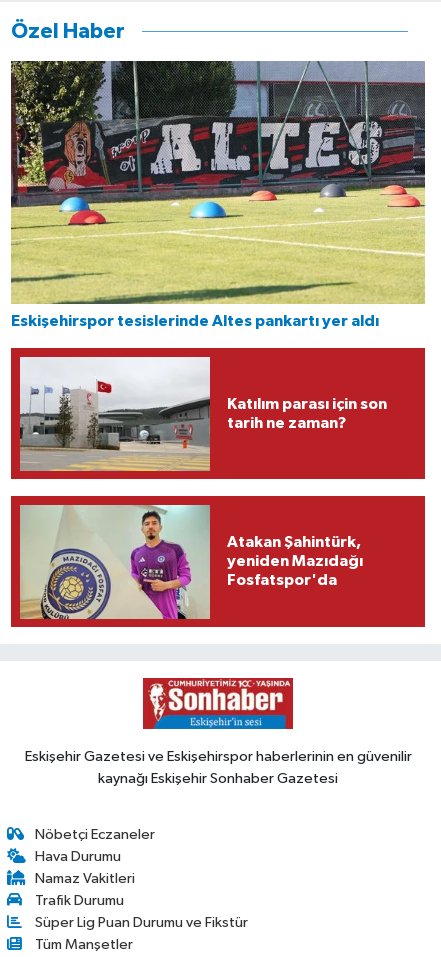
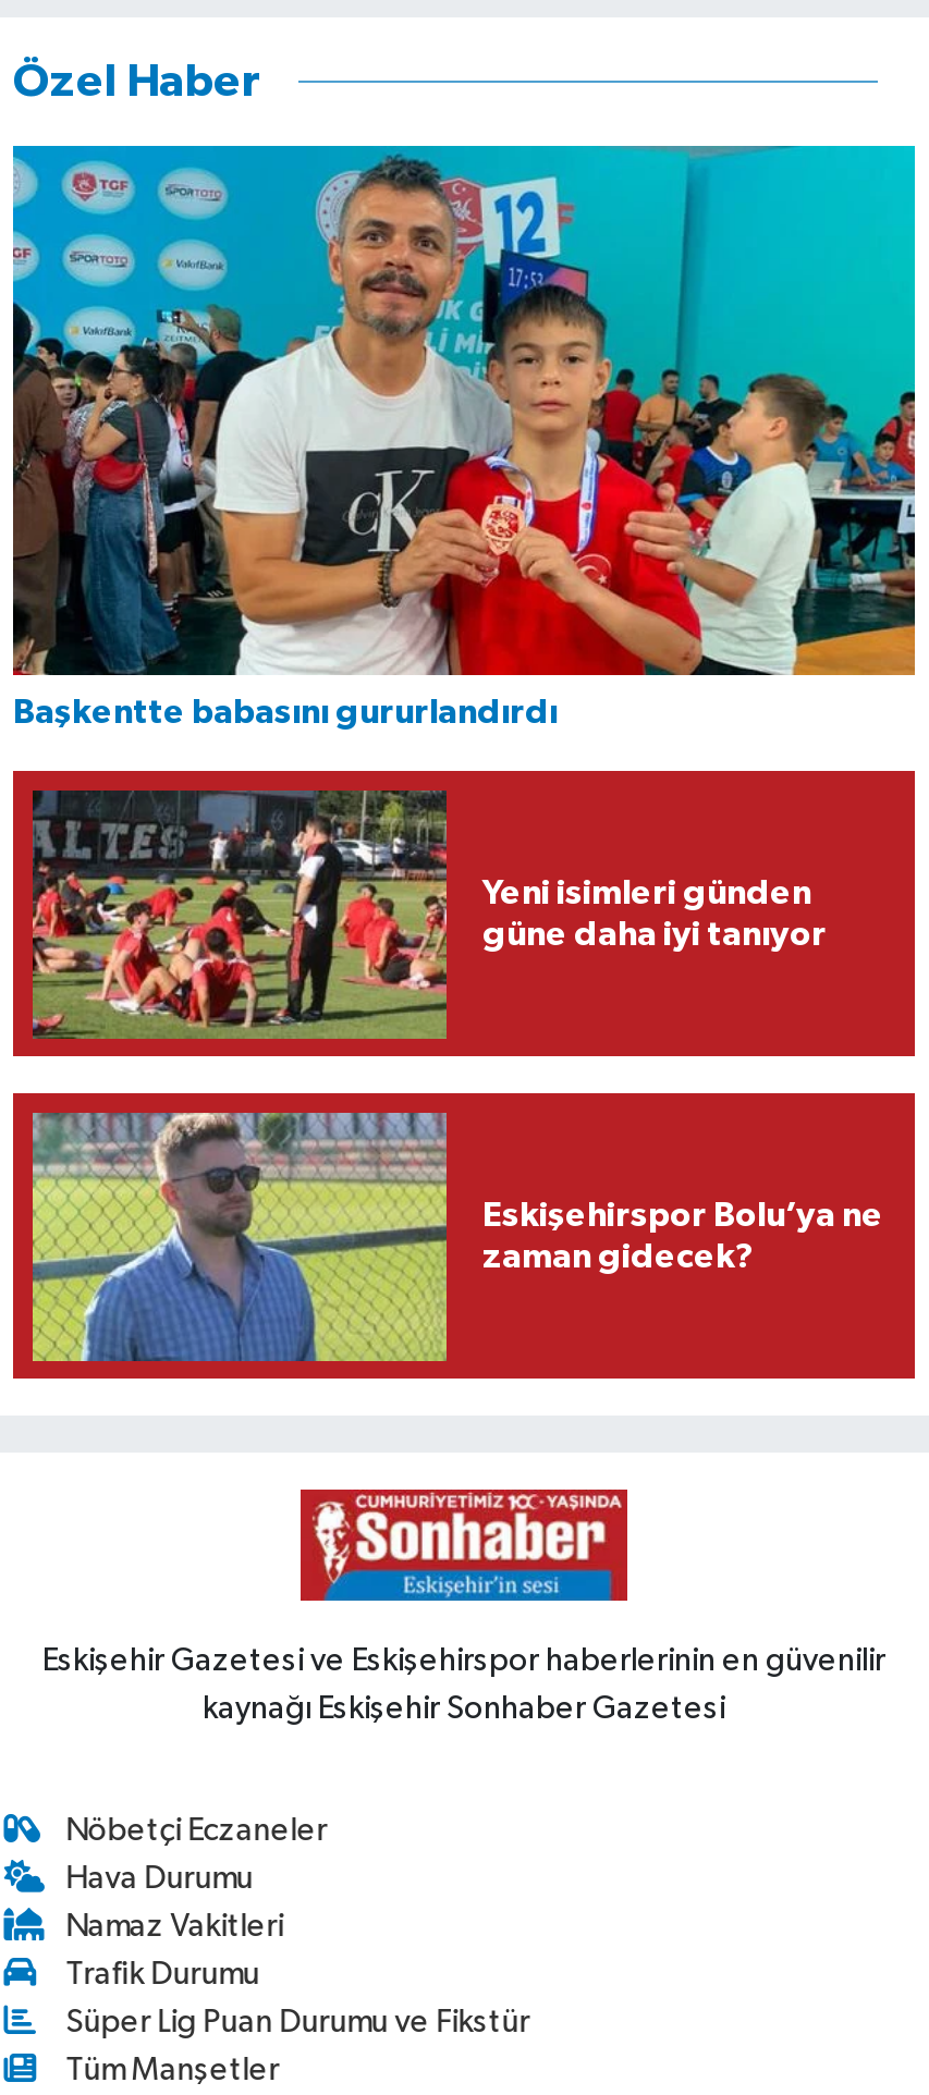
- [image]
- Eskişehirspor tesislerinde Altes pankartı yer aldı
+ [image]
+ Başkentte babasını gururlandırdı

- [image]
- Katılım parası için son
- tarih ne zaman?
+ [image]
+ Yeni isimleri günden
+ güne daha iyi tanıyor

- [image]
- Atakan Şahintürk,
- yeniden Mazıdağı
- Fosfatspor'da
+ [image]
+ Eskişehirspor Bolu’ya ne
+ zaman gidecek?
